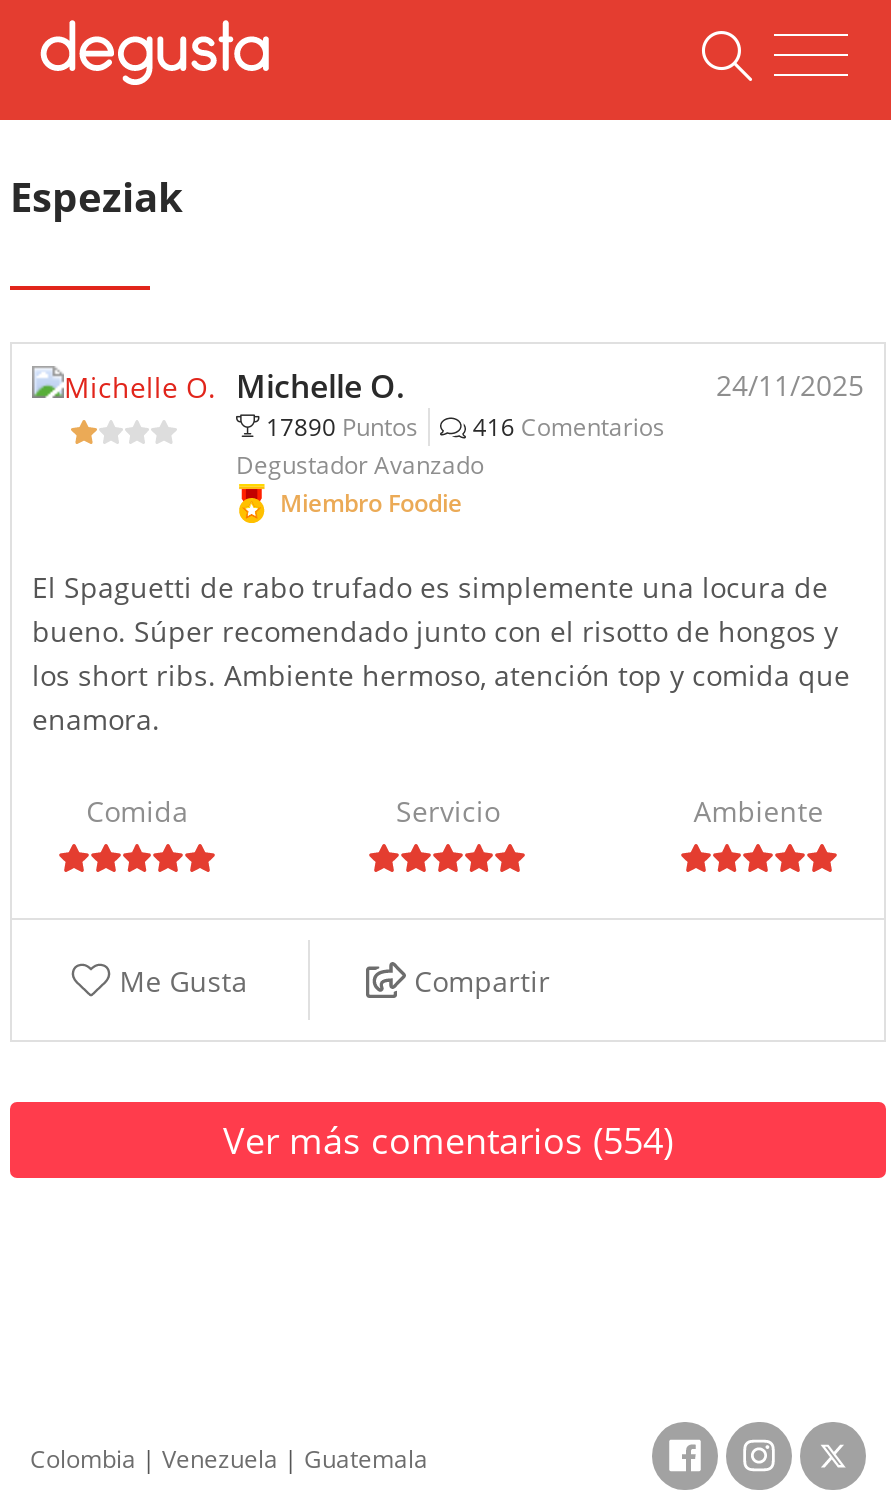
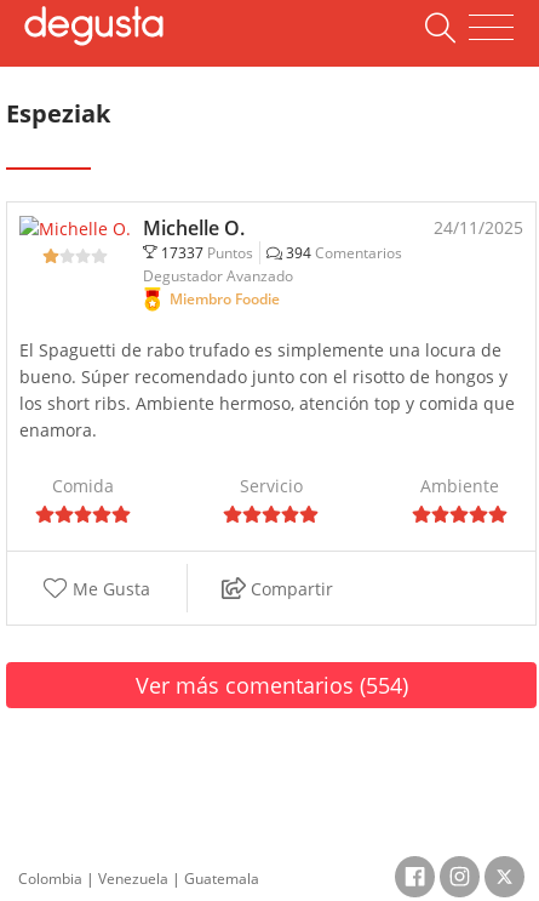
- 17890 Puntos
+ 17337 Puntos

- 416 Comentarios
+ 394 Comentarios
